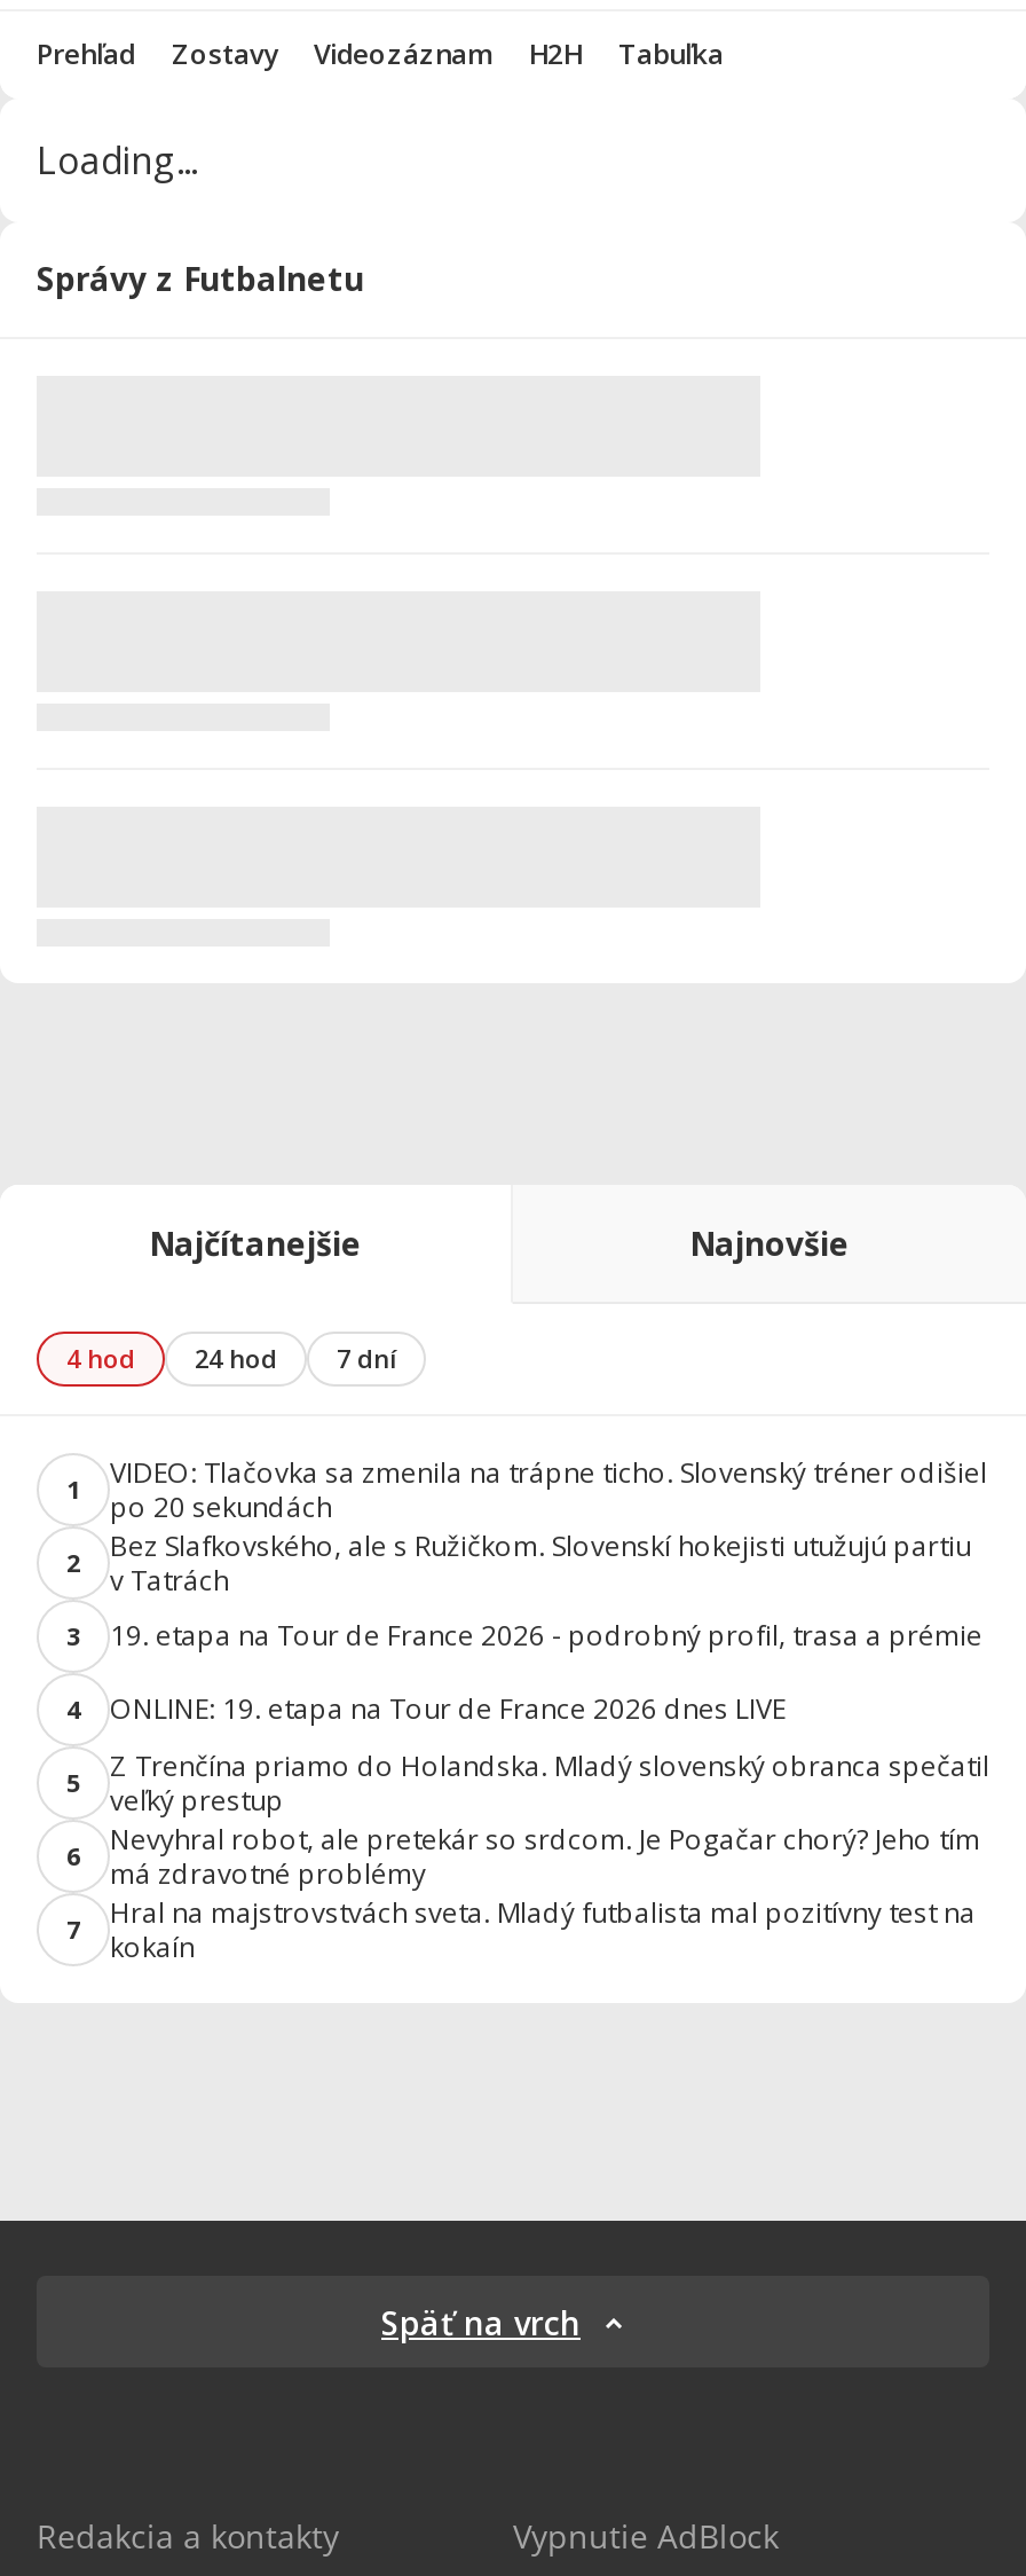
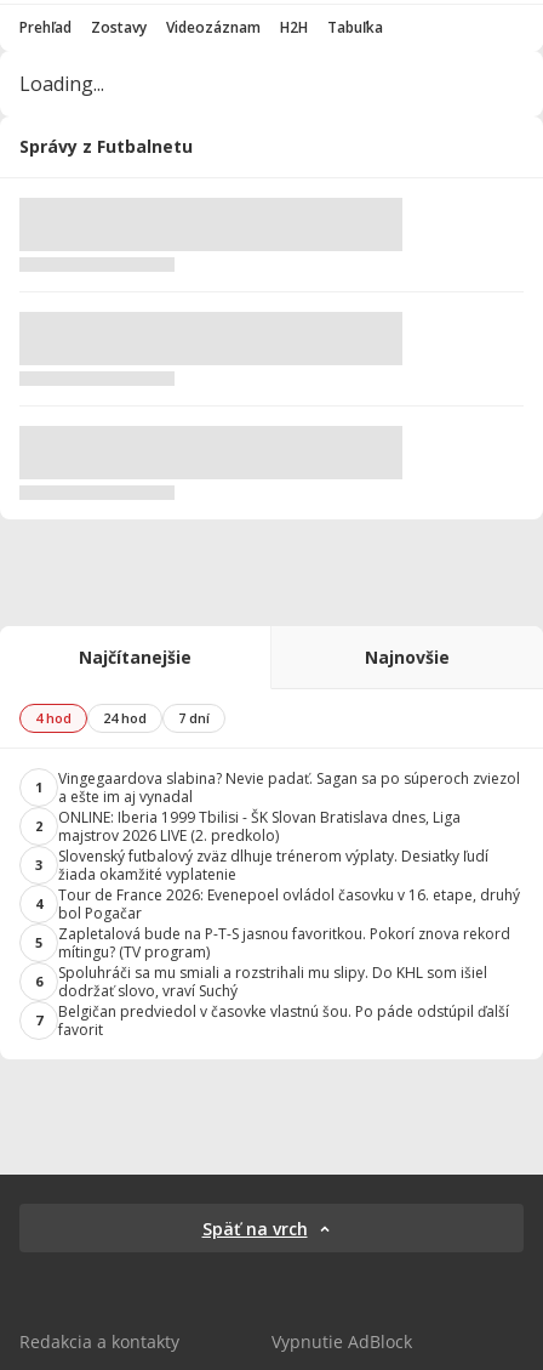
- VIDEO: Tlačovka sa zmenila na trápne ticho. Slovenský tréner odišiel
- po 20 sekundách
+ Vingegaardova slabina? Nevie padať. Sagan sa po súperoch zviezol
+ a ešte im aj vynadal

- Bez Slafkovského, ale s Ružičkom. Slovenskí hokejisti utužujú partiu
- v Tatrách
+ ONLINE: Iberia 1999 Tbilisi - ŠK Slovan Bratislava dnes, Liga
+ majstrov 2026 LIVE (2. predkolo)

- 19. etapa na Tour de France 2026 - podrobný profil, trasa a prémie
+ Slovenský futbalový zväz dlhuje trénerom výplaty. Desiatky ľudí
+ žiada okamžité vyplatenie

- ONLINE: 19. etapa na Tour de France 2026 dnes LIVE
+ Tour de France 2026: Evenepoel ovládol časovku v 16. etape, druhý
+ bol Pogačar

- Z Trenčína priamo do Holandska. Mladý slovenský obranca spečatil
- veľký prestup
+ Zapletalová bude na P-T-S jasnou favoritkou. Pokorí znova rekord
+ mítingu? (TV program)

- Nevyhral robot, ale pretekár so srdcom. Je Pogačar chorý? Jeho tím
- má zdravotné problémy
+ Spoluhráči sa mu smiali a rozstrihali mu slipy. Do KHL som išiel
+ dodržať slovo, vraví Suchý

- Hral na majstrovstvách sveta. Mladý futbalista mal pozitívny test na
- kokaín
+ Belgičan predviedol v časovke vlastnú šou. Po páde odstúpil ďalší
+ favorit
